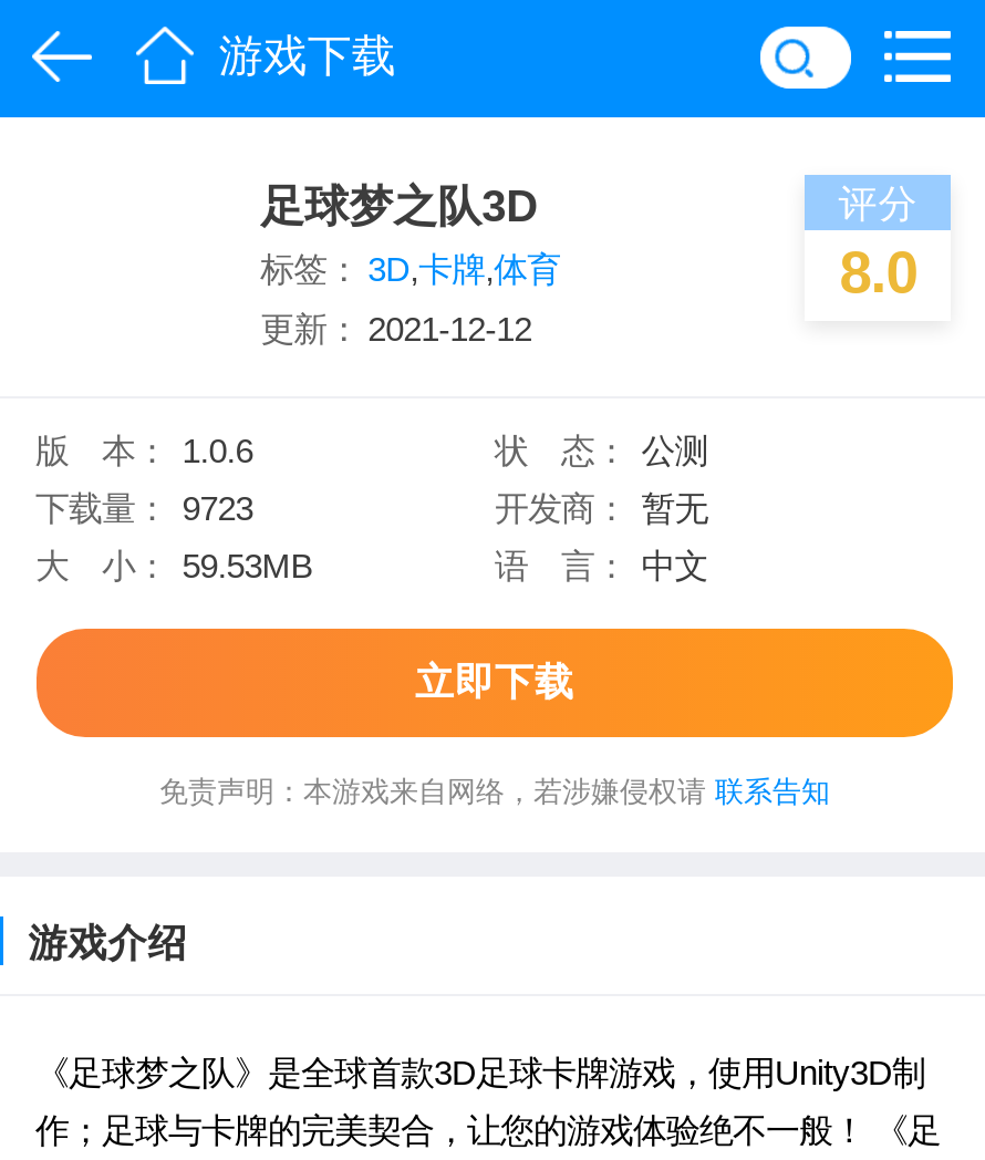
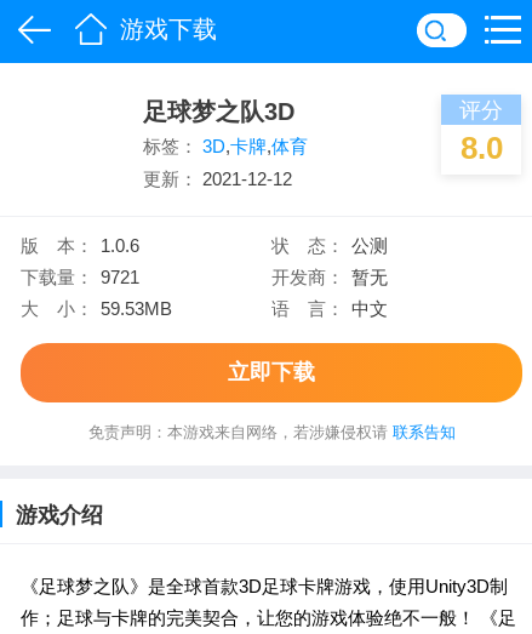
- 下载量： 9723
+ 下载量： 9721
